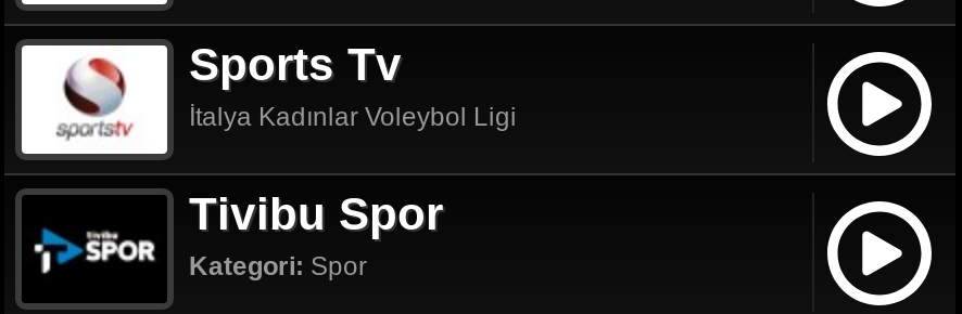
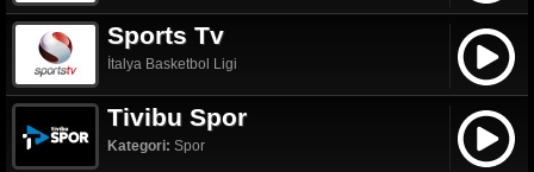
- İtalya Kadınlar Voleybol Ligi
+ İtalya Basketbol Ligi
